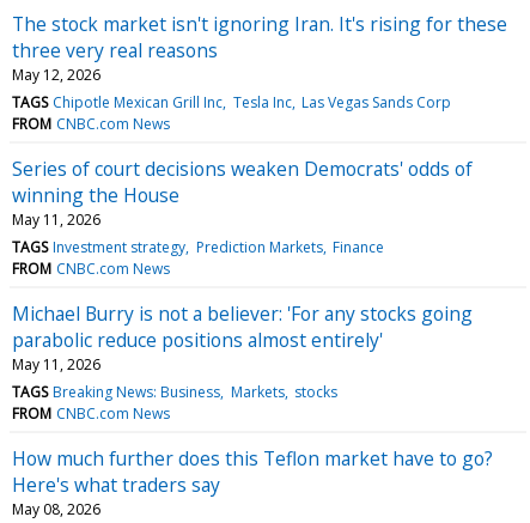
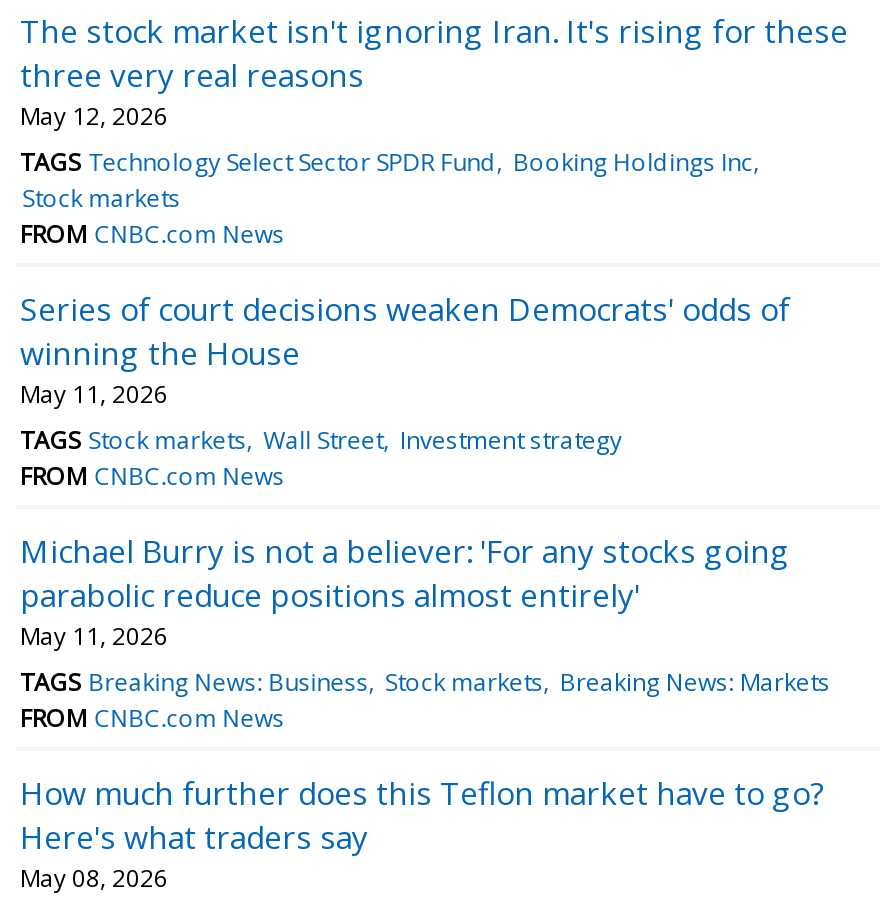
- TAGS Chipotle Mexican Grill Inc Tesla Inc Las Vegas Sands Corp
+ TAGS Technology Select Sector SPDR Fund Booking Holdings Inc
+ Stock markets

- TAGS Investment strategy Prediction Markets Finance
+ TAGS Stock markets Wall Street Investment strategy

- TAGS Breaking News: Business Markets stocks
+ TAGS Breaking News: Business Stock markets Breaking News: Markets
